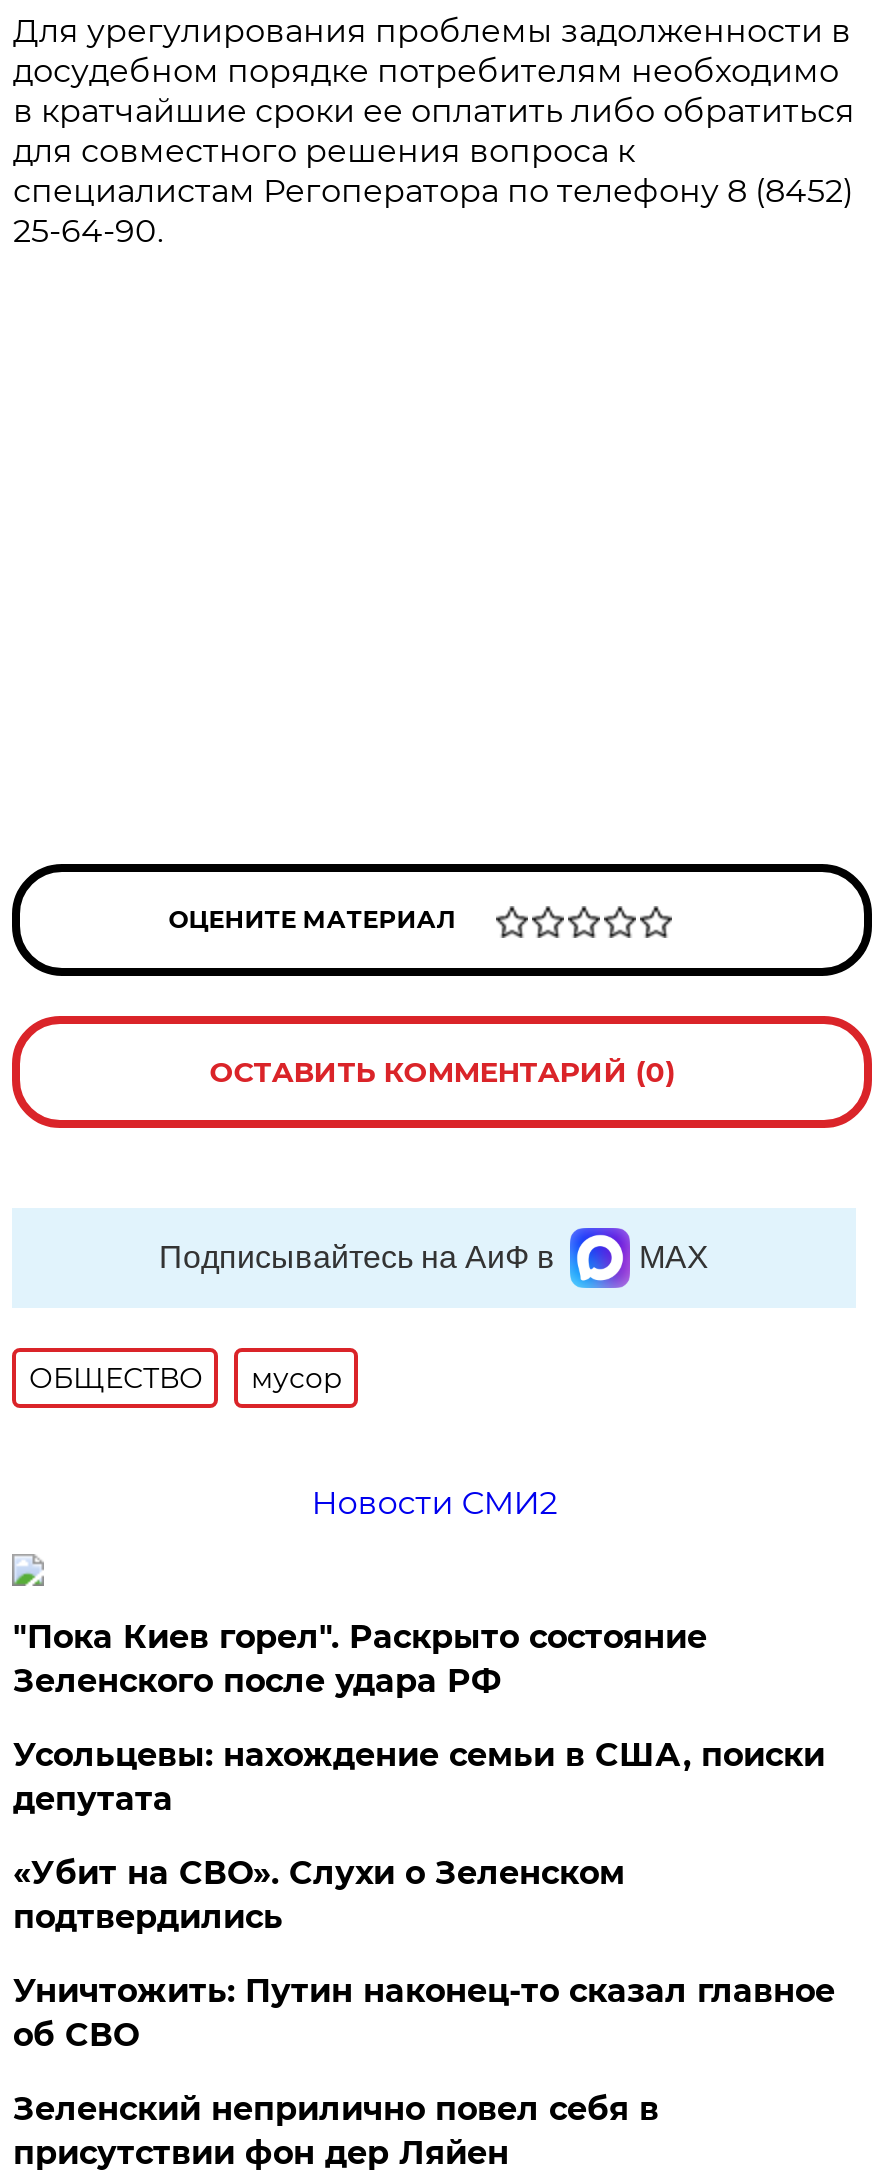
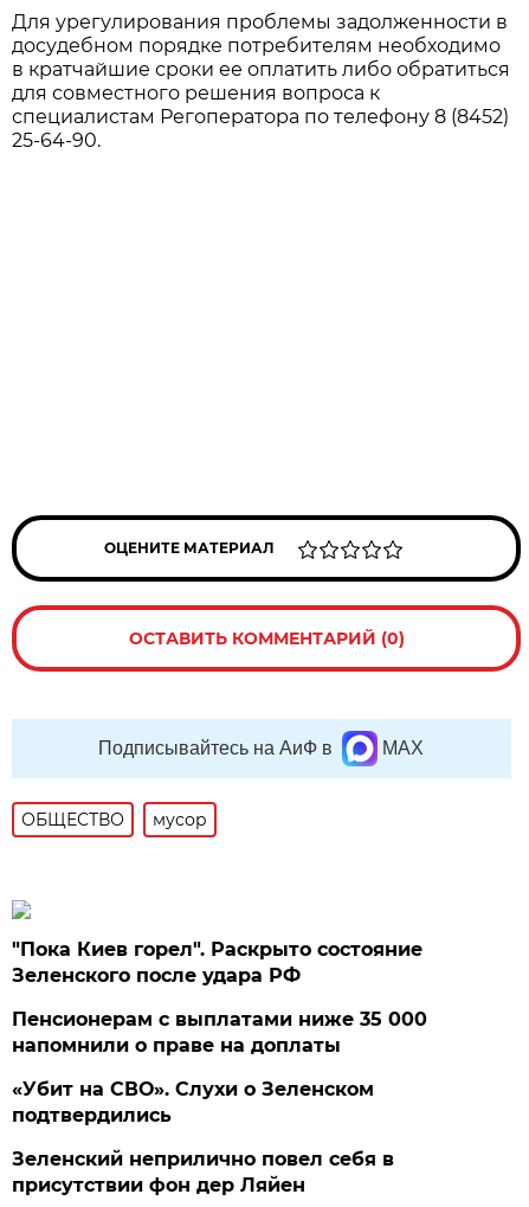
- Новости СМИ2

- Усольцевы: нахождение семьи в США, поиски
- депутата
+ Пенсионерам с выплатами ниже 35 000
+ напомнили о праве на доплаты

- Уничтожить: Путин наконец-то сказал главное
- об СВО
